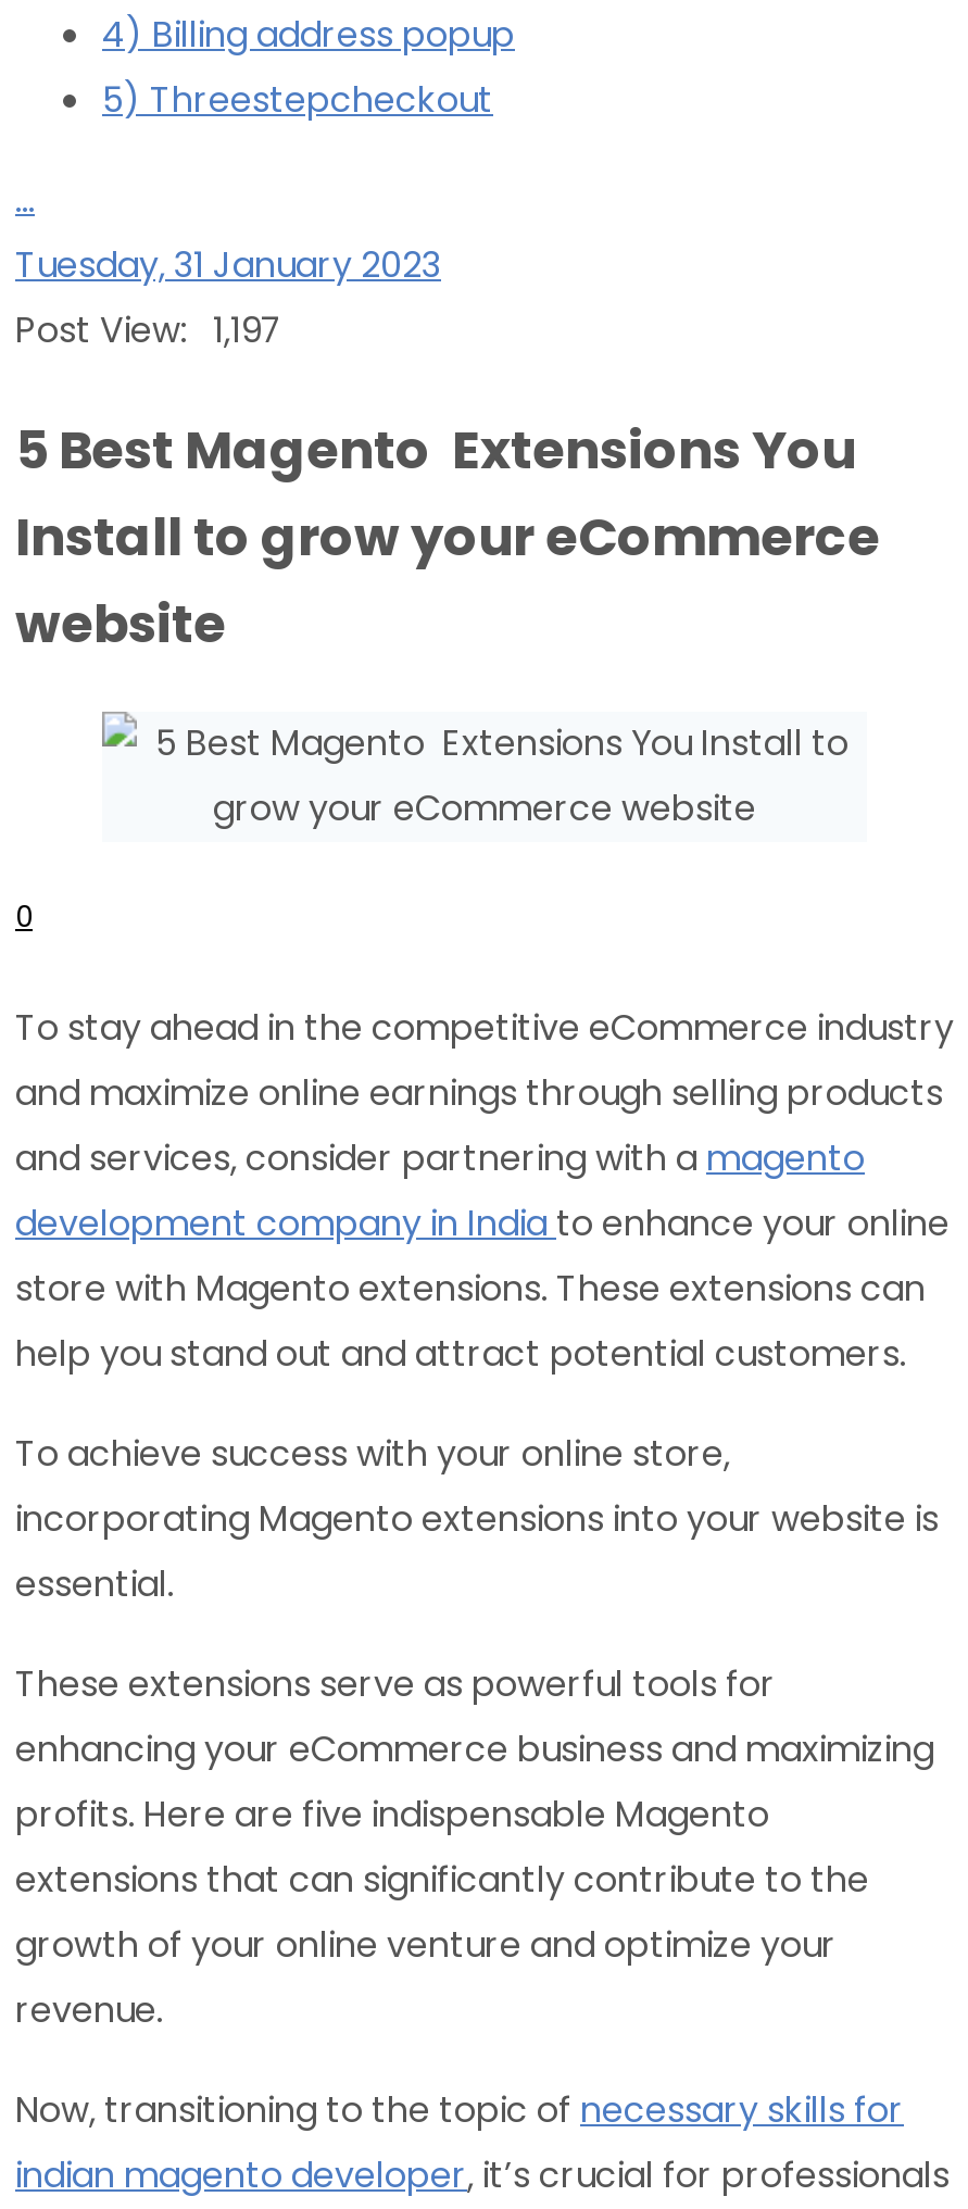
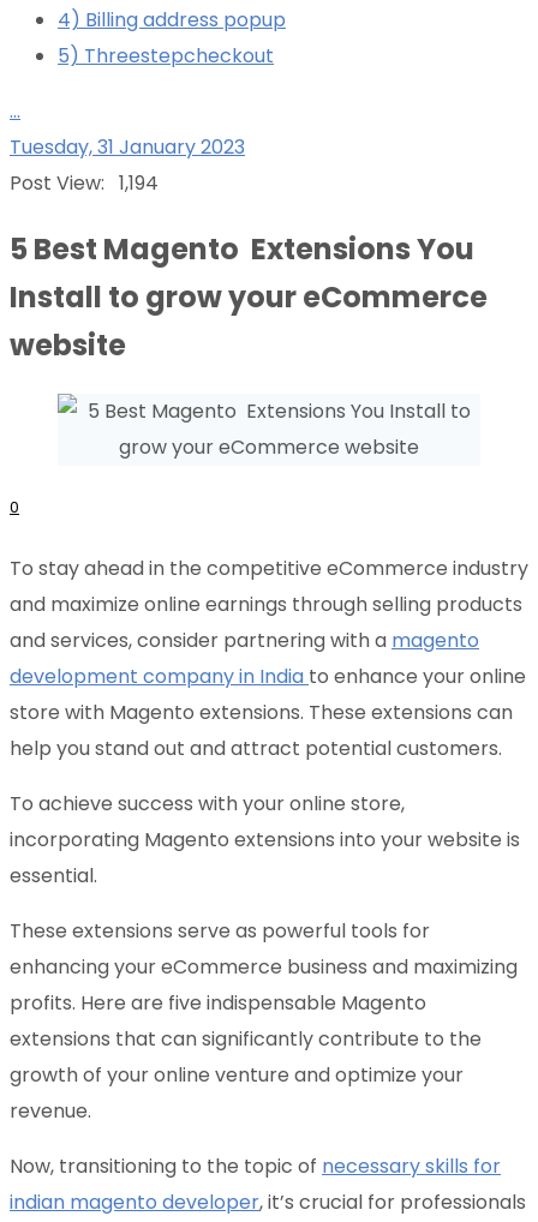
- Post View: 1,197
+ Post View: 1,194
